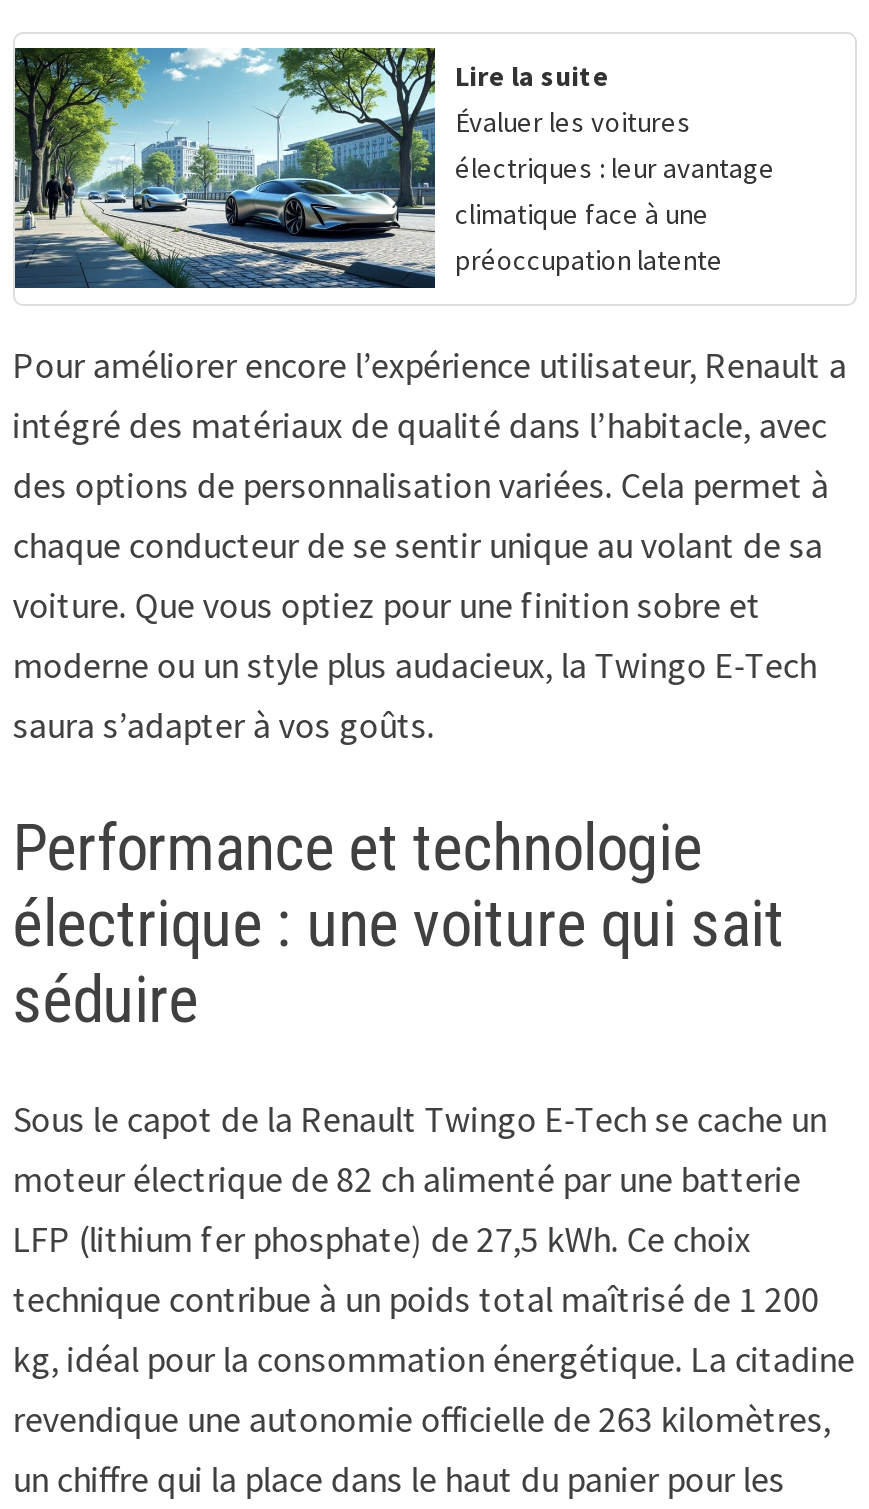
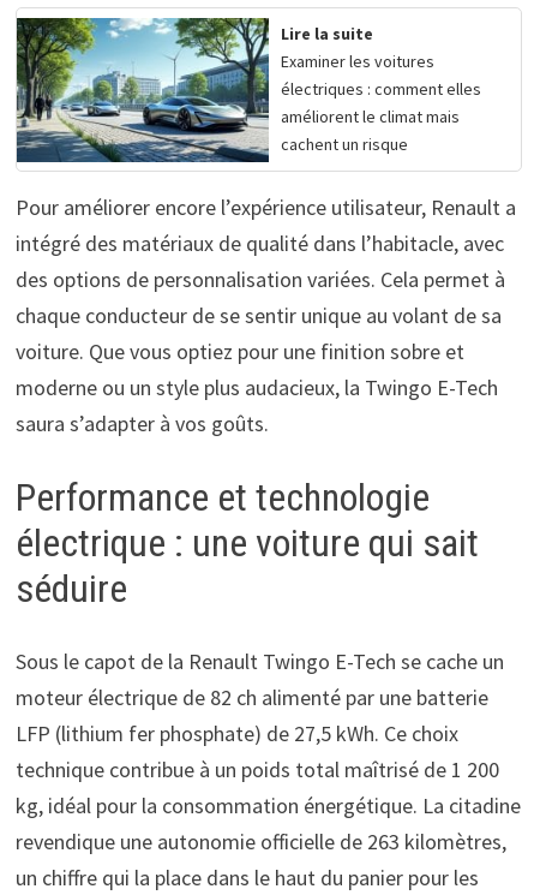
- Évaluer les voitures
- électriques : leur avantage
- climatique face à une
- préoccupation latente
+ Examiner les voitures
+ électriques : comment elles
+ améliorent le climat mais
+ cachent un risque
